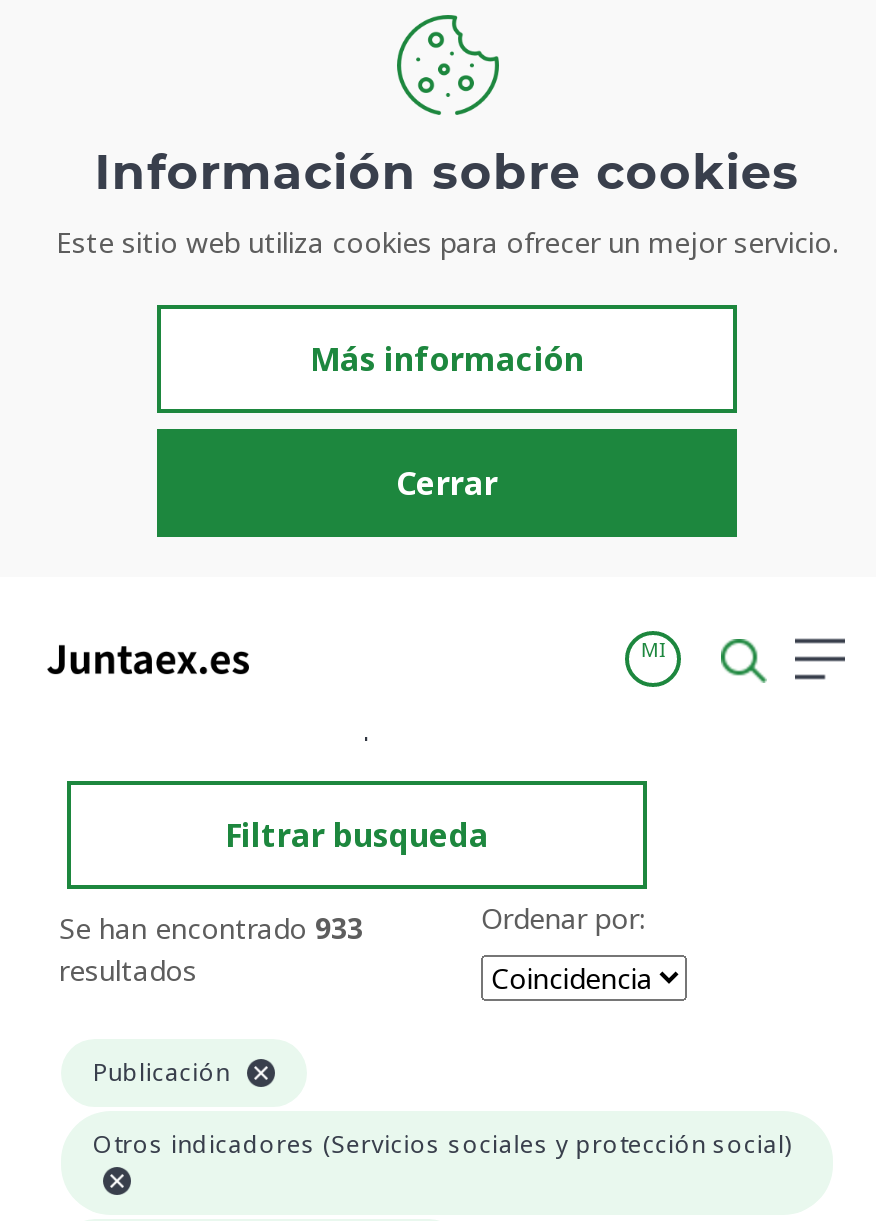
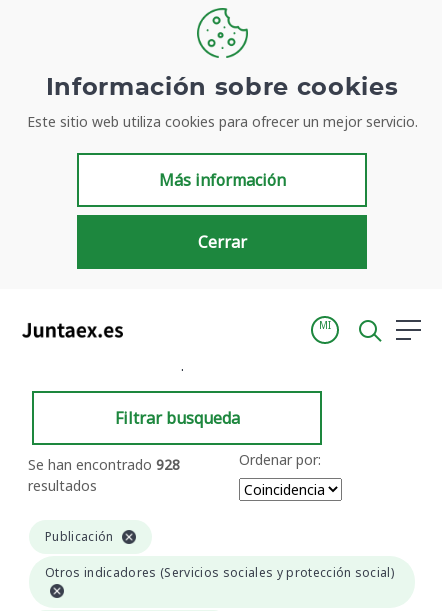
- Se han encontrado 933
+ Se han encontrado 928
